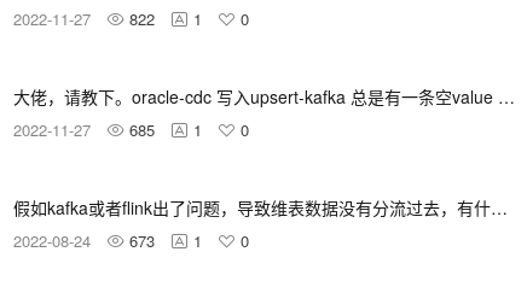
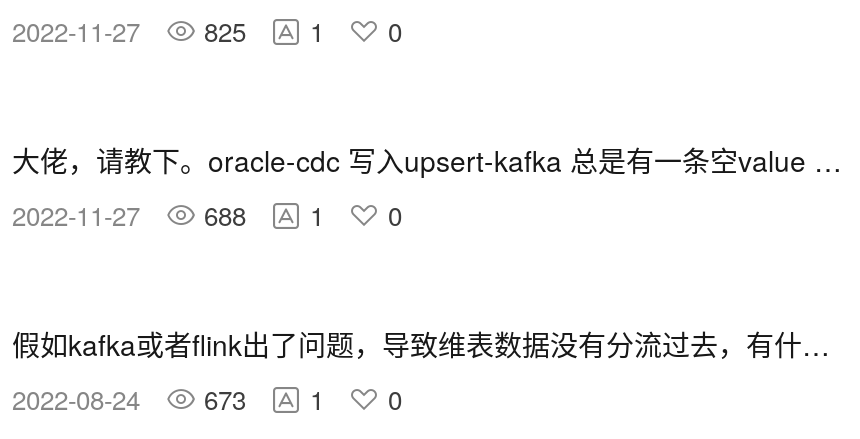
- 2022-11-27 822 1 0
+ 2022-11-27 825 1 0

- 2022-11-27 685 1 0
+ 2022-11-27 688 1 0
